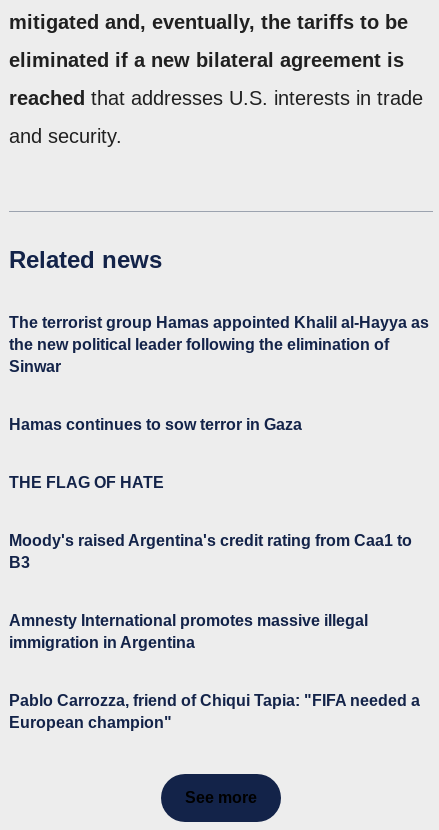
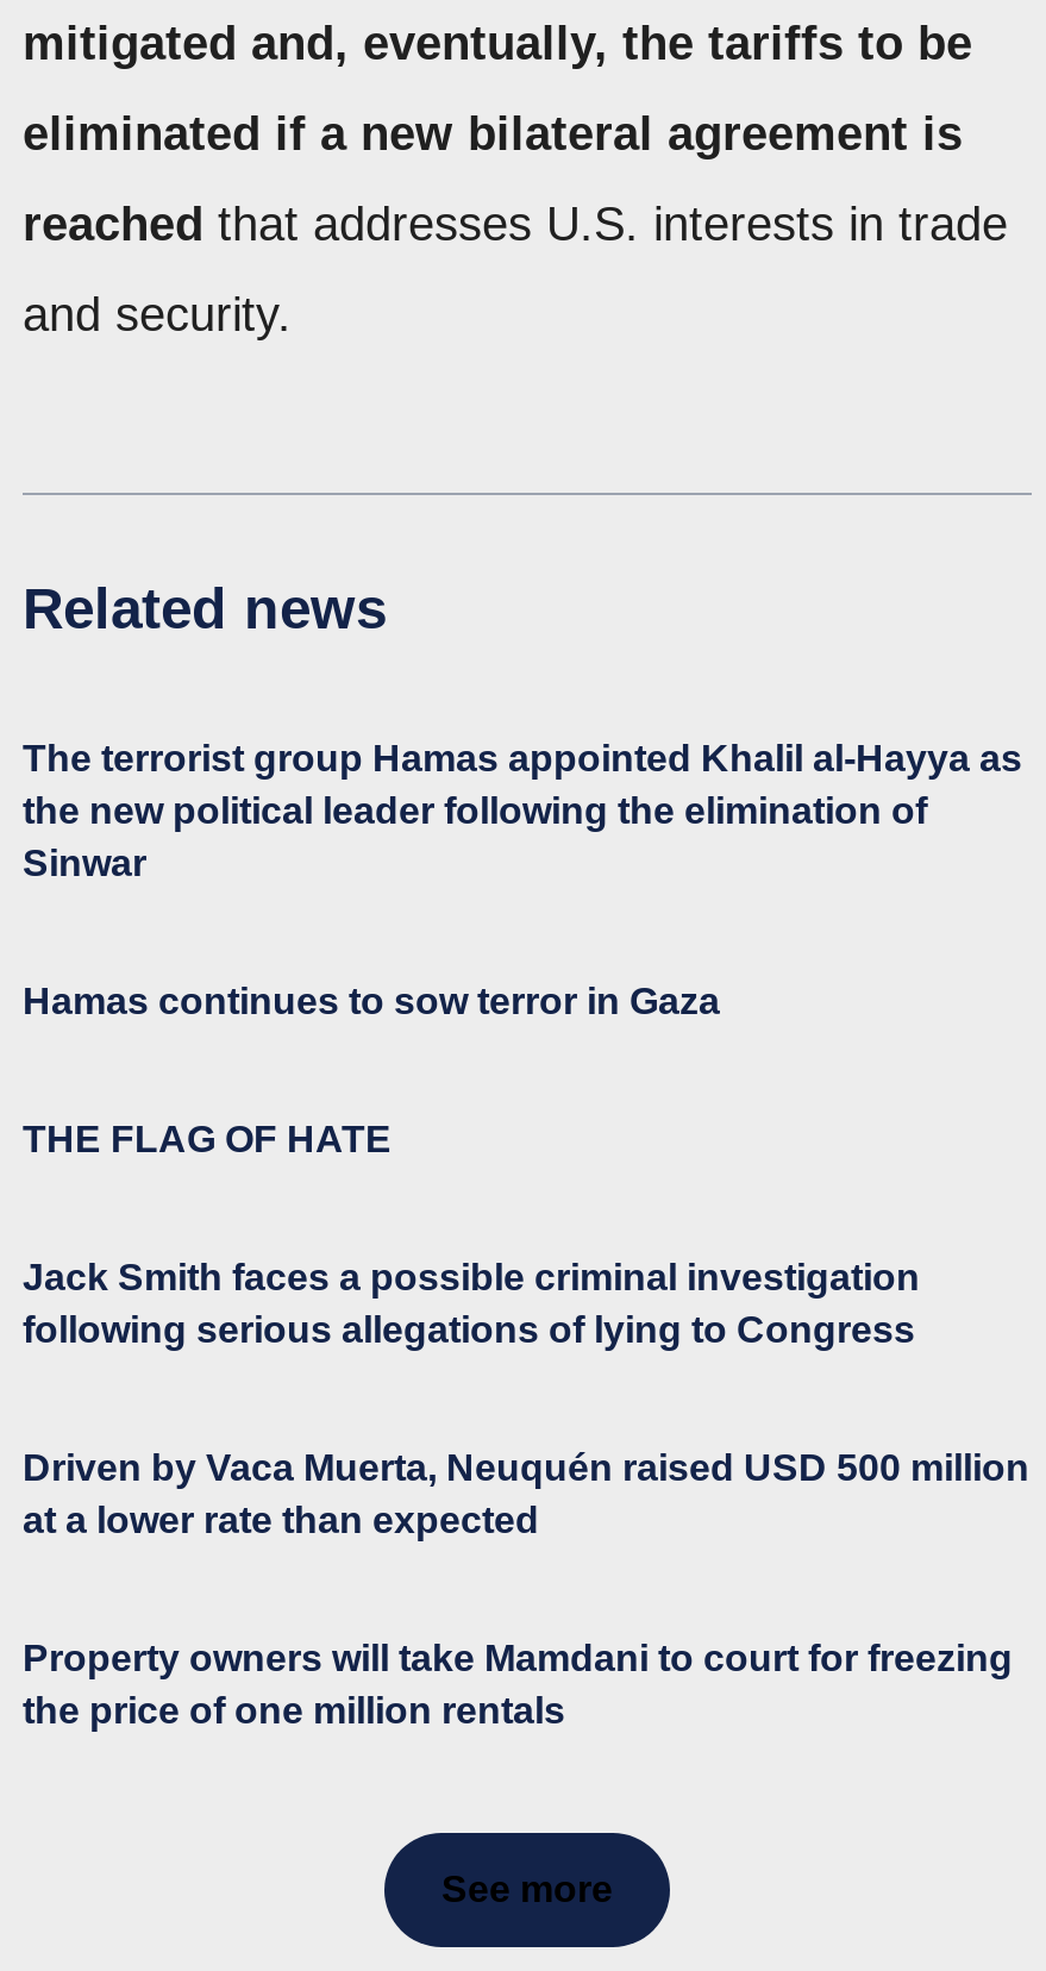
- Moody's raised Argentina's credit rating from Caa1 to
- B3
+ Jack Smith faces a possible criminal investigation
+ following serious allegations of lying to Congress

- Amnesty International promotes massive illegal
- immigration in Argentina
+ Driven by Vaca Muerta, Neuquén raised USD 500 million
+ at a lower rate than expected

- Pablo Carrozza, friend of Chiqui Tapia: "FIFA needed a
- European champion"
+ Property owners will take Mamdani to court for freezing
+ the price of one million rentals
